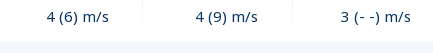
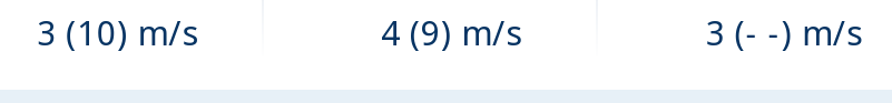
- 4 (6) m/s
+ 3 (10) m/s
